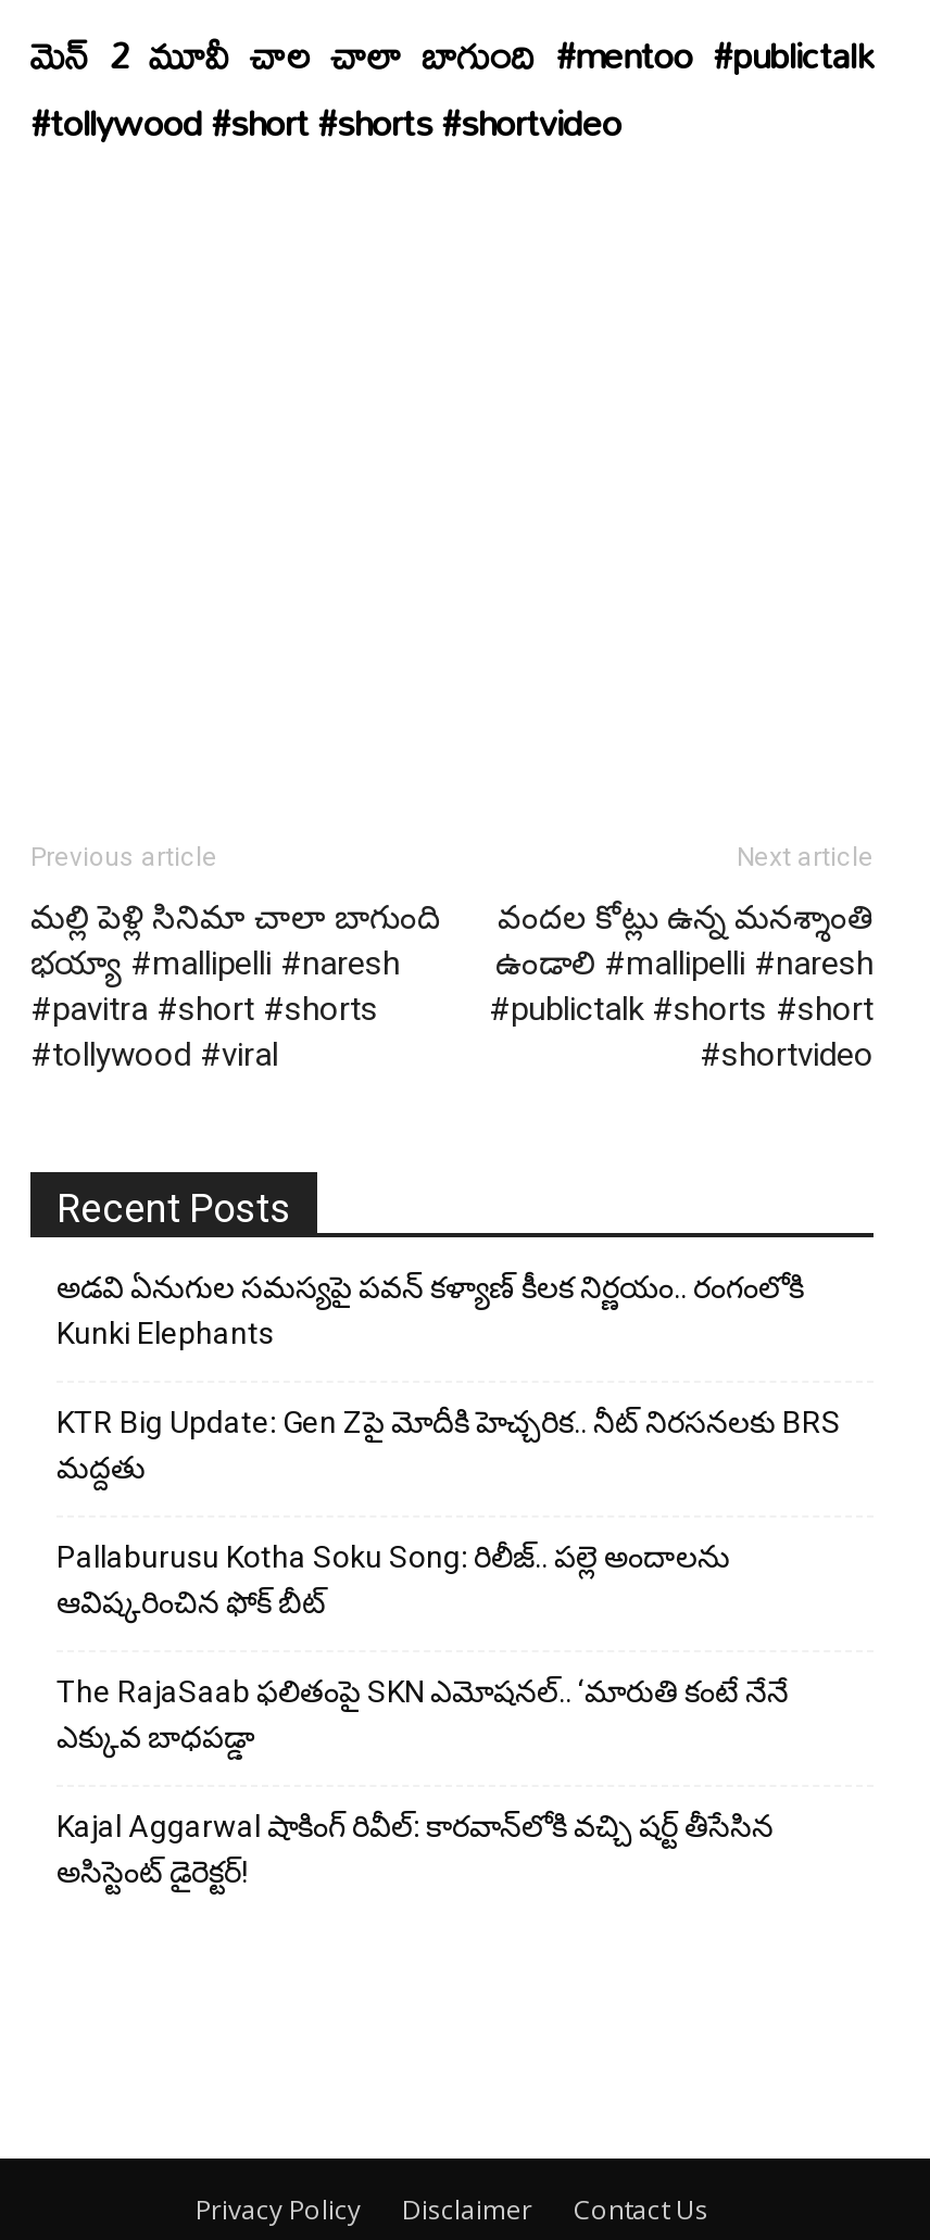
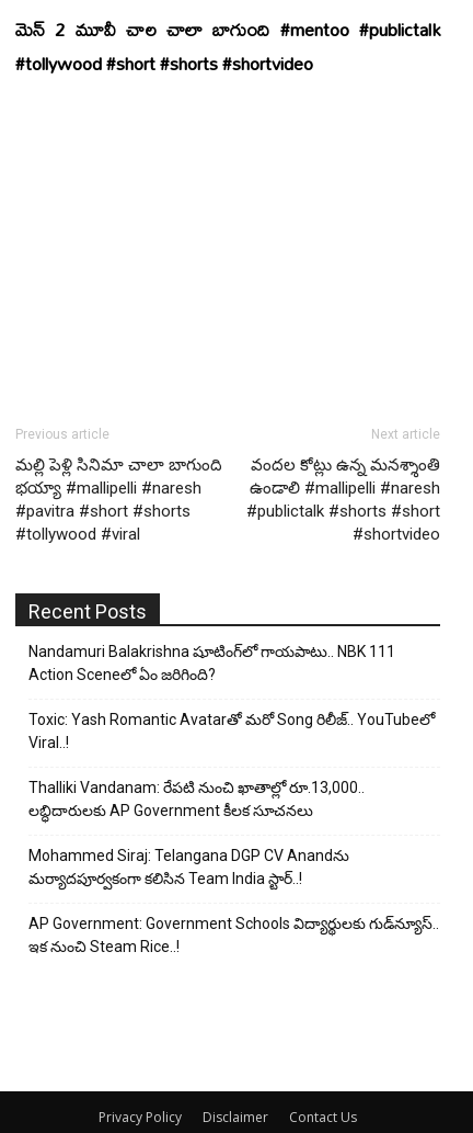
- అడవి ఏనుగుల సమస్యపై పవన్ కళ్యాణ్ కీలక నిర్ణయం.. రంగంలోకి
- Kunki Elephants
+ Nandamuri Balakrishna షూటింగ్‌లో గాయపాటు.. NBK 111
+ Action Sceneలో ఏం జరిగింది?

- KTR Big Update: Gen Zపై మోదీకి హెచ్చరిక.. నీట్ నిరసనలకు BRS
- మద్దతు
+ Toxic: Yash Romantic Avatarతో మరో Song రిలీజ్.. YouTubeలో
+ Viral..!

- Pallaburusu Kotha Soku Song: రిలీజ్.. పల్లె అందాలను
- ఆవిష్కరించిన ఫోక్ బీట్
+ Thalliki Vandanam: రేపటి నుంచి ఖాతాల్లో రూ.13,000..
+ లబ్ధిదారులకు AP Government కీలక సూచనలు

- The RajaSaab ఫలితంపై SKN ఎమోషనల్.. ‘మారుతి కంటే నేనే
- ఎక్కువ బాధపడ్డా
+ Mohammed Siraj: Telangana DGP CV Anand‌ను
+ మర్యాదపూర్వకంగా కలిసిన Team India స్టార్..!

- Kajal Aggarwal షాకింగ్ రివీల్: కారవాన్‌లోకి వచ్చి షర్ట్ తీసేసిన
- అసిస్టెంట్ డైరెక్టర్!
+ AP Government: Government Schools విద్యార్థులకు గుడ్‌న్యూస్..
+ ఇక నుంచి Steam Rice..!
